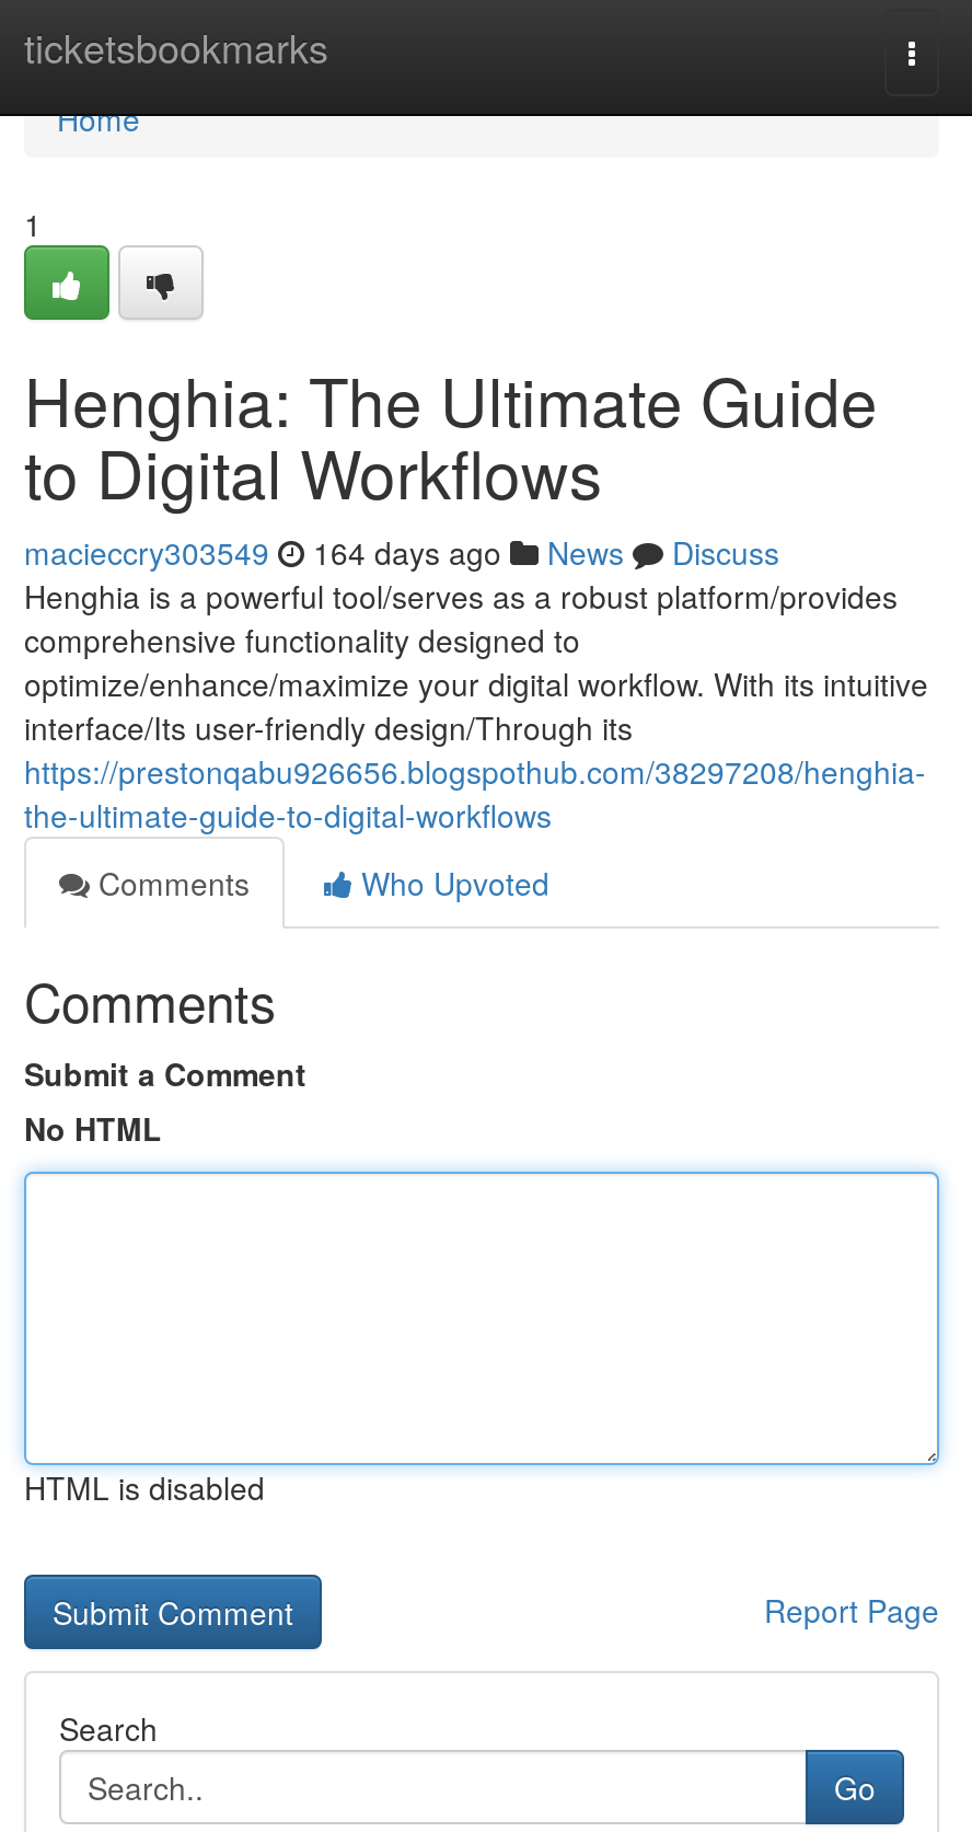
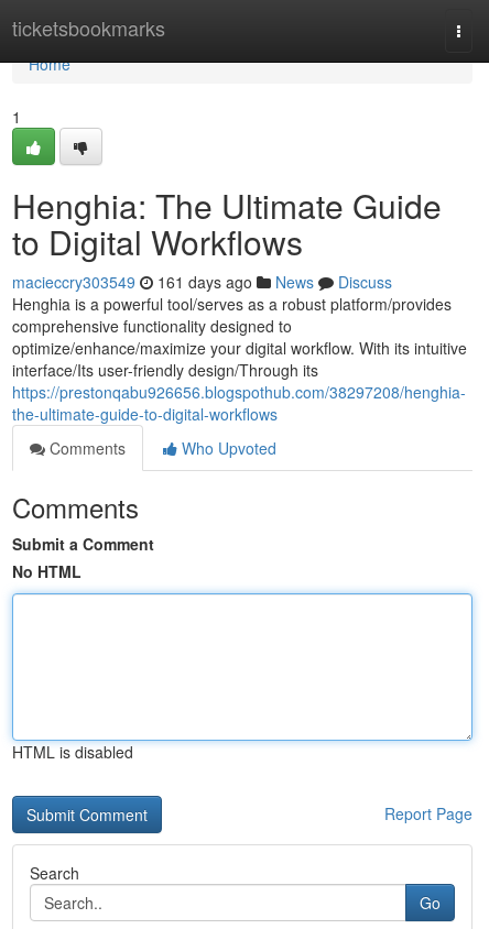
- macieccry303549 164 days ago News Discuss
+ macieccry303549 161 days ago News Discuss
